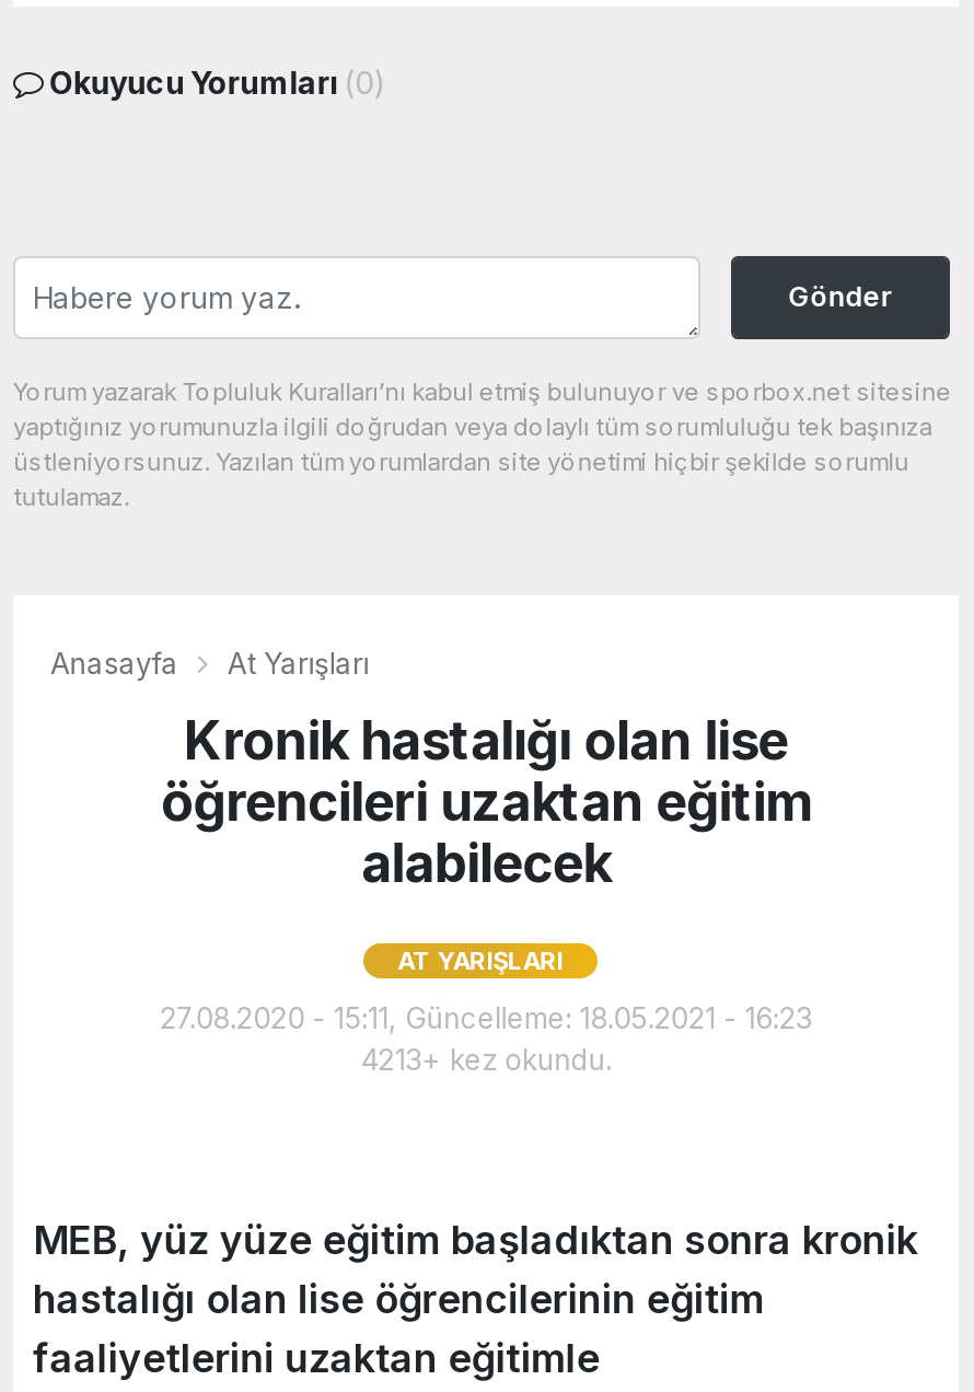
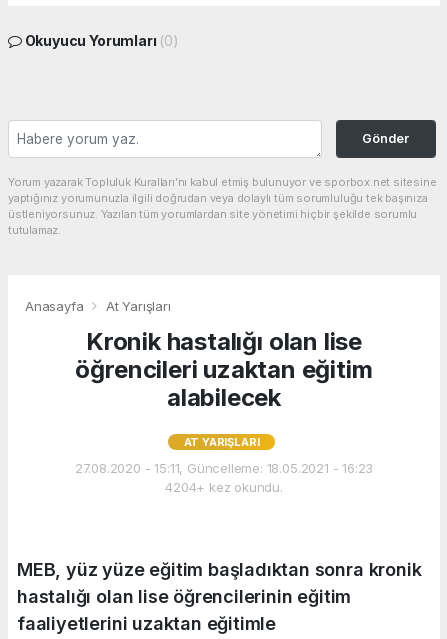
- 4213+ kez okundu.
+ 4204+ kez okundu.
